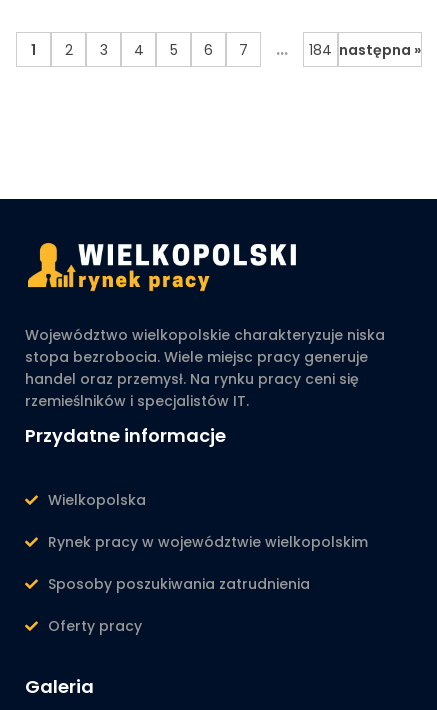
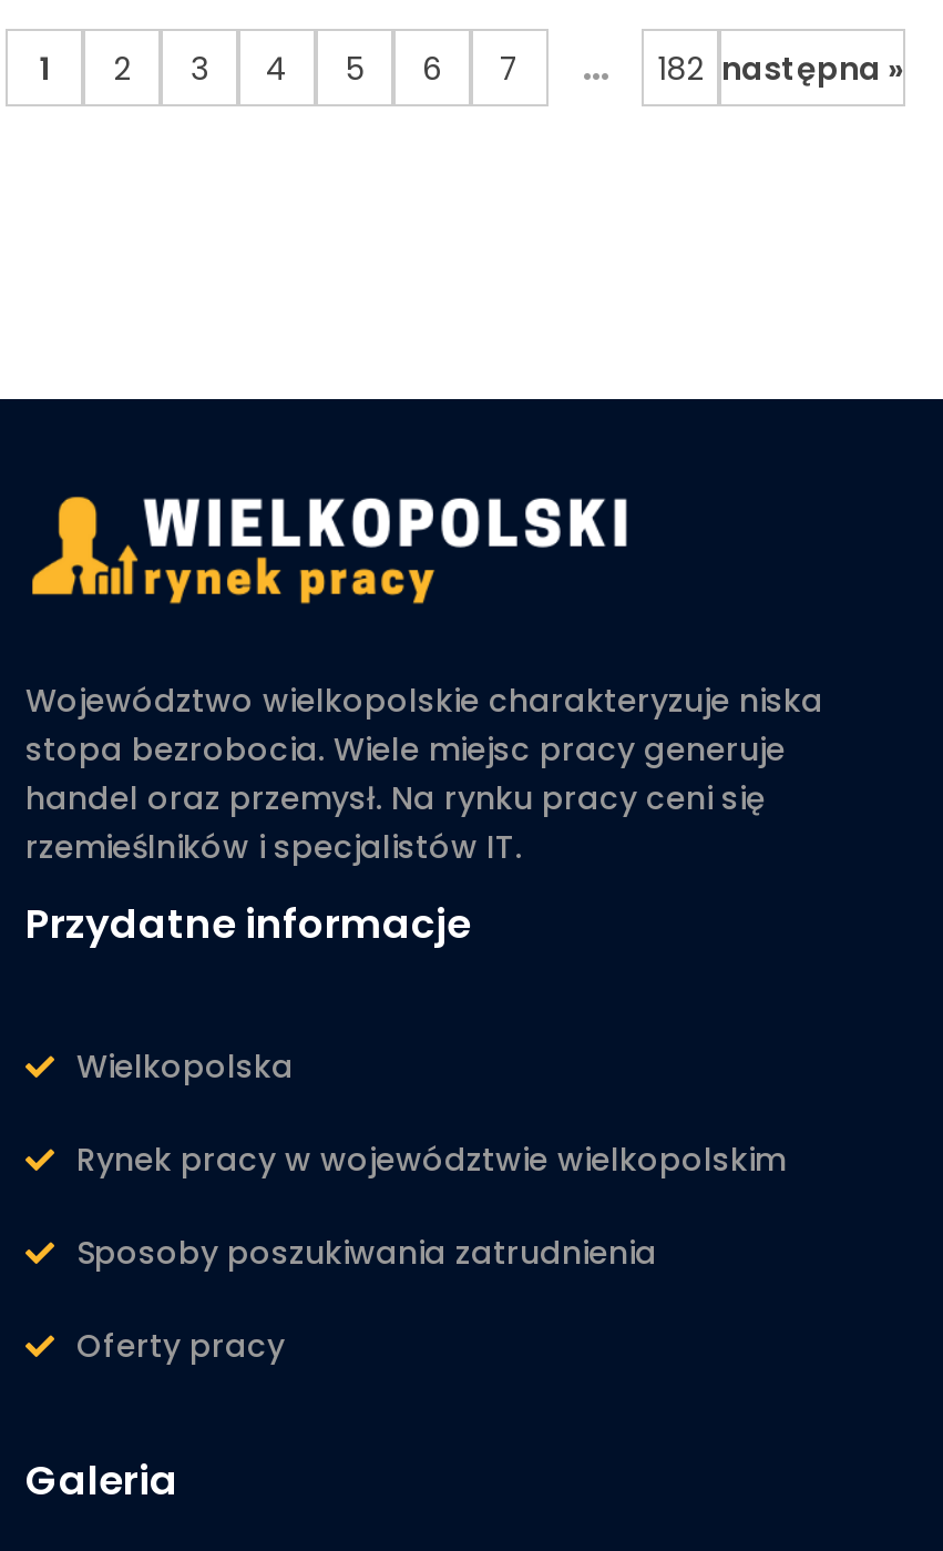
- 184 następna »
+ 182 następna »
